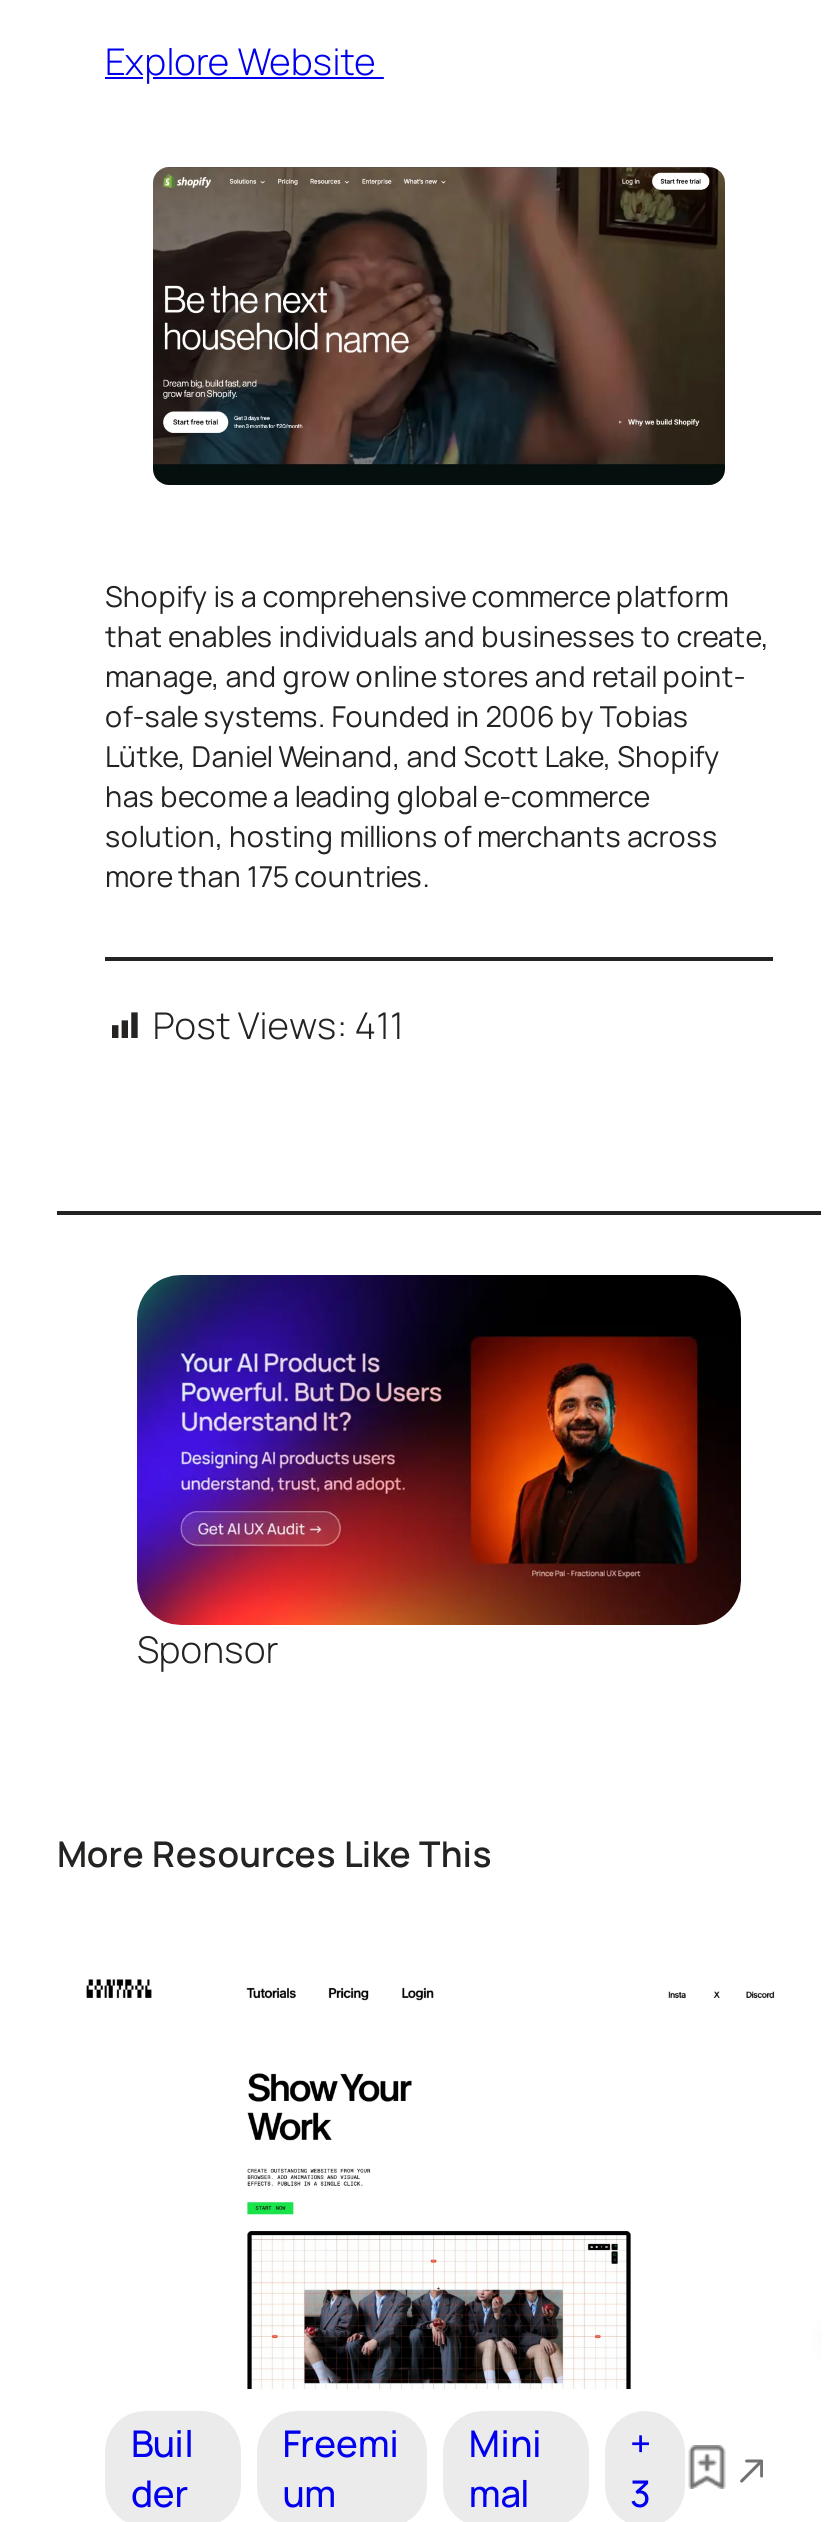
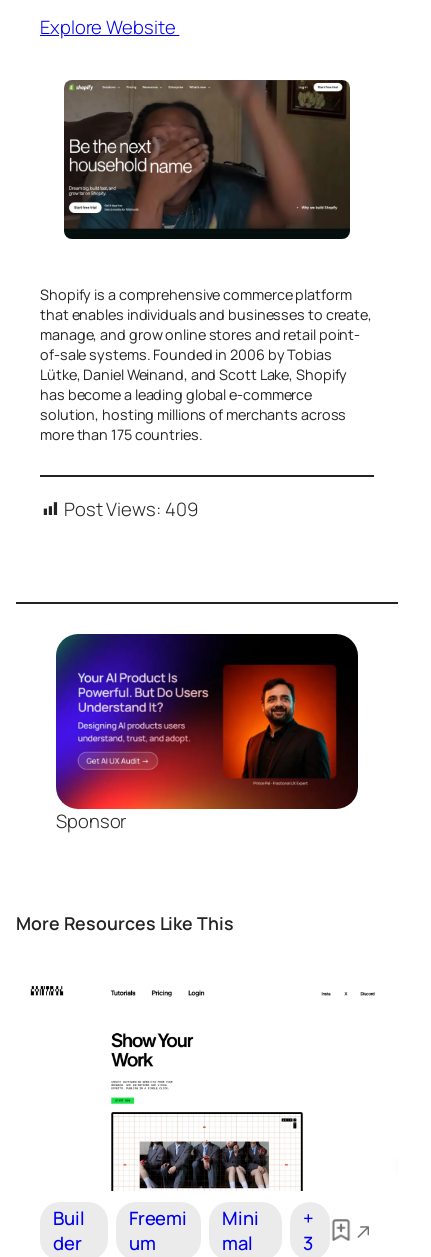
- Post Views: 411
+ Post Views: 409
